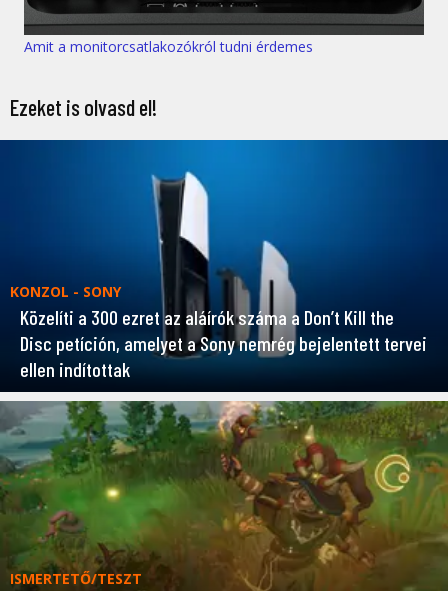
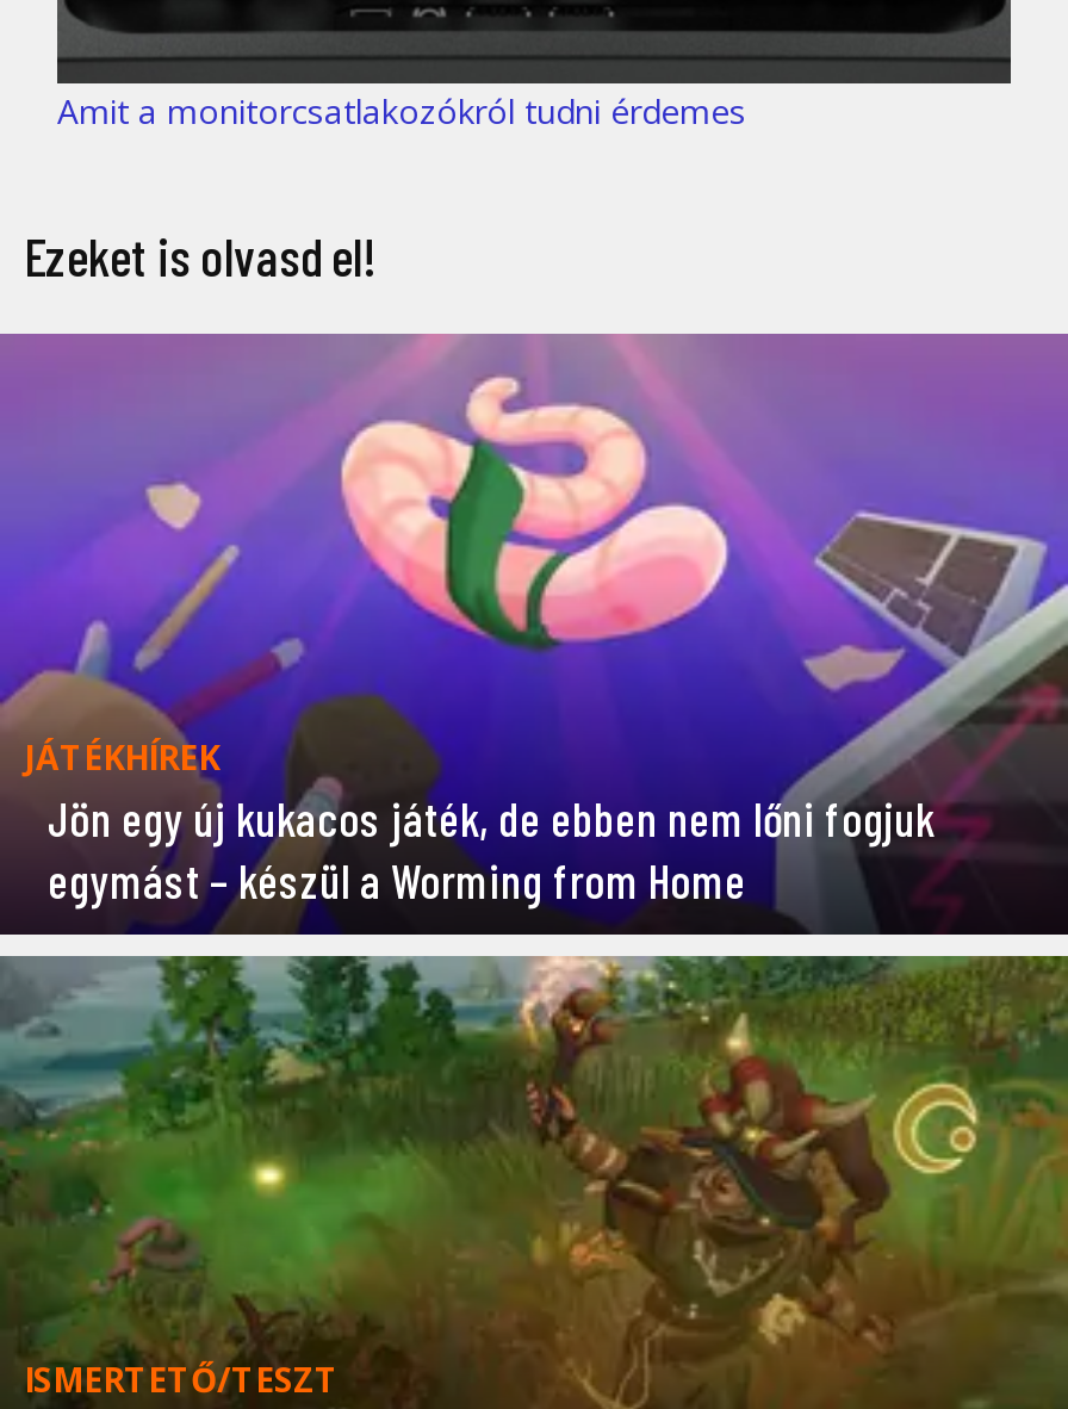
- [image]
- KONZOL - SONY
- Közelíti a 300 ezret az aláírók száma a Don’t Kill the
- Disc petíción, amelyet a Sony nemrég bejelentett tervei
- ellen indítottak
+ [image]
+ JÁTÉKHÍREK
+ Jön egy új kukacos játék, de ebben nem lőni fogjuk
+ egymást – készül a Worming from Home
